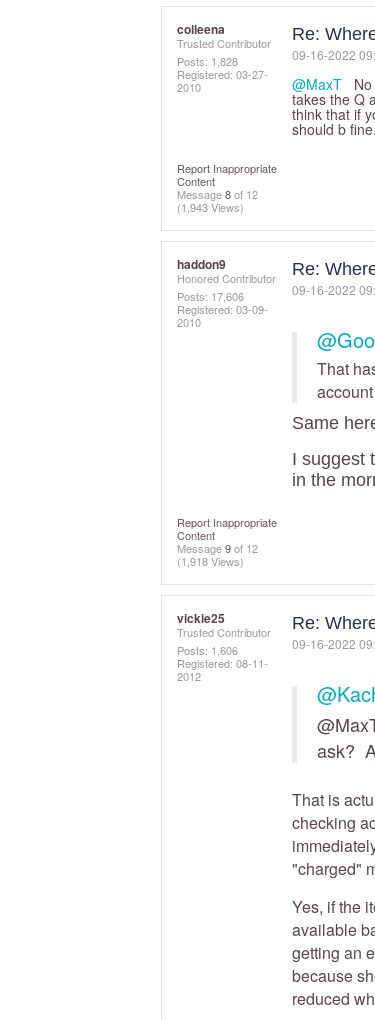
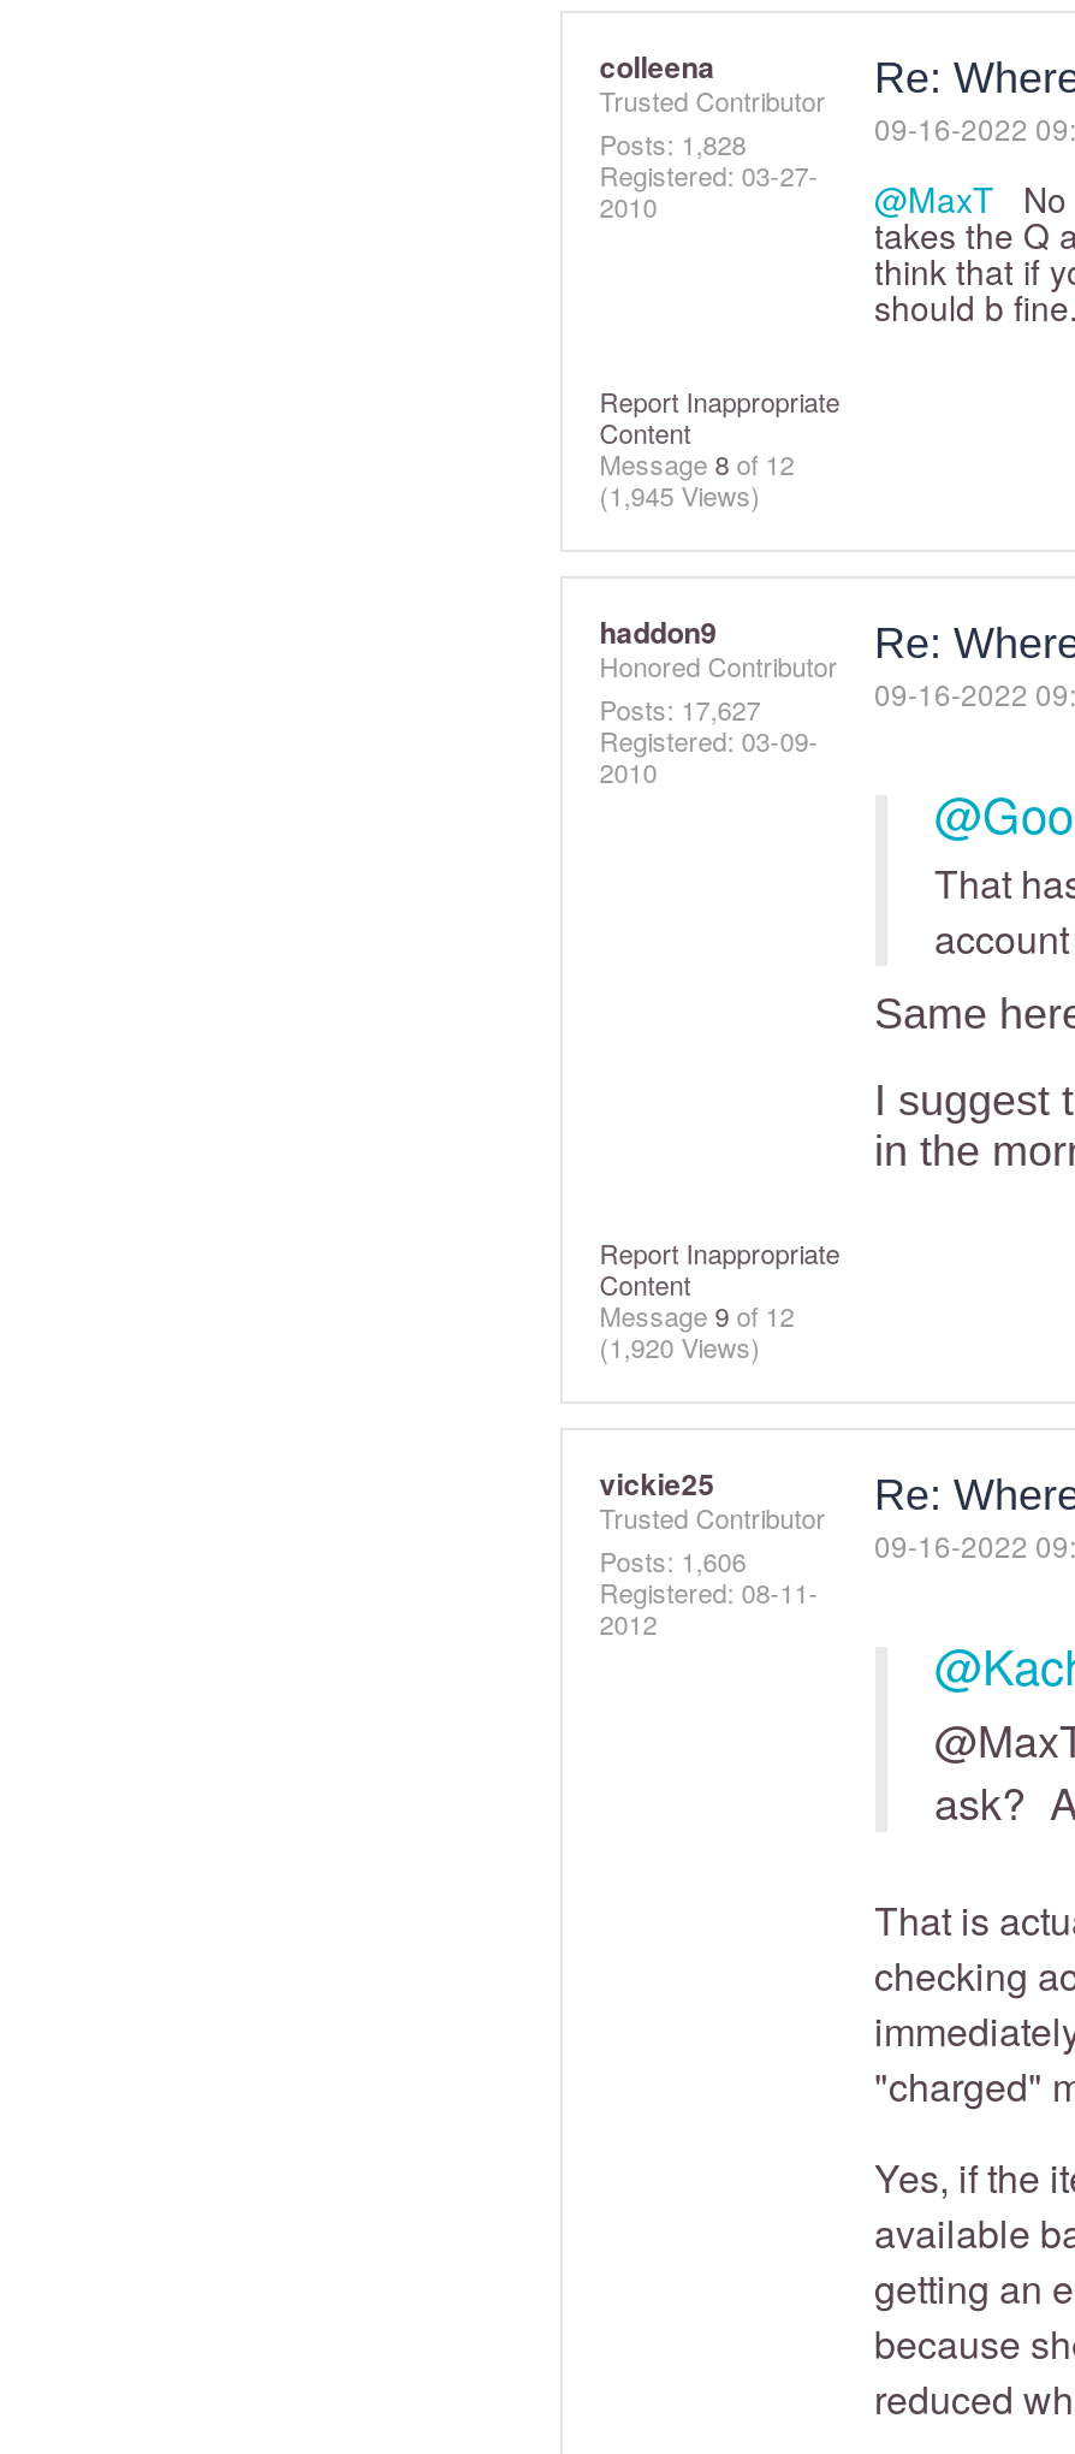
- (1,943 Views)
+ (1,945 Views)

- Posts: 17,606
+ Posts: 17,627

- (1,918 Views)
+ (1,920 Views)
